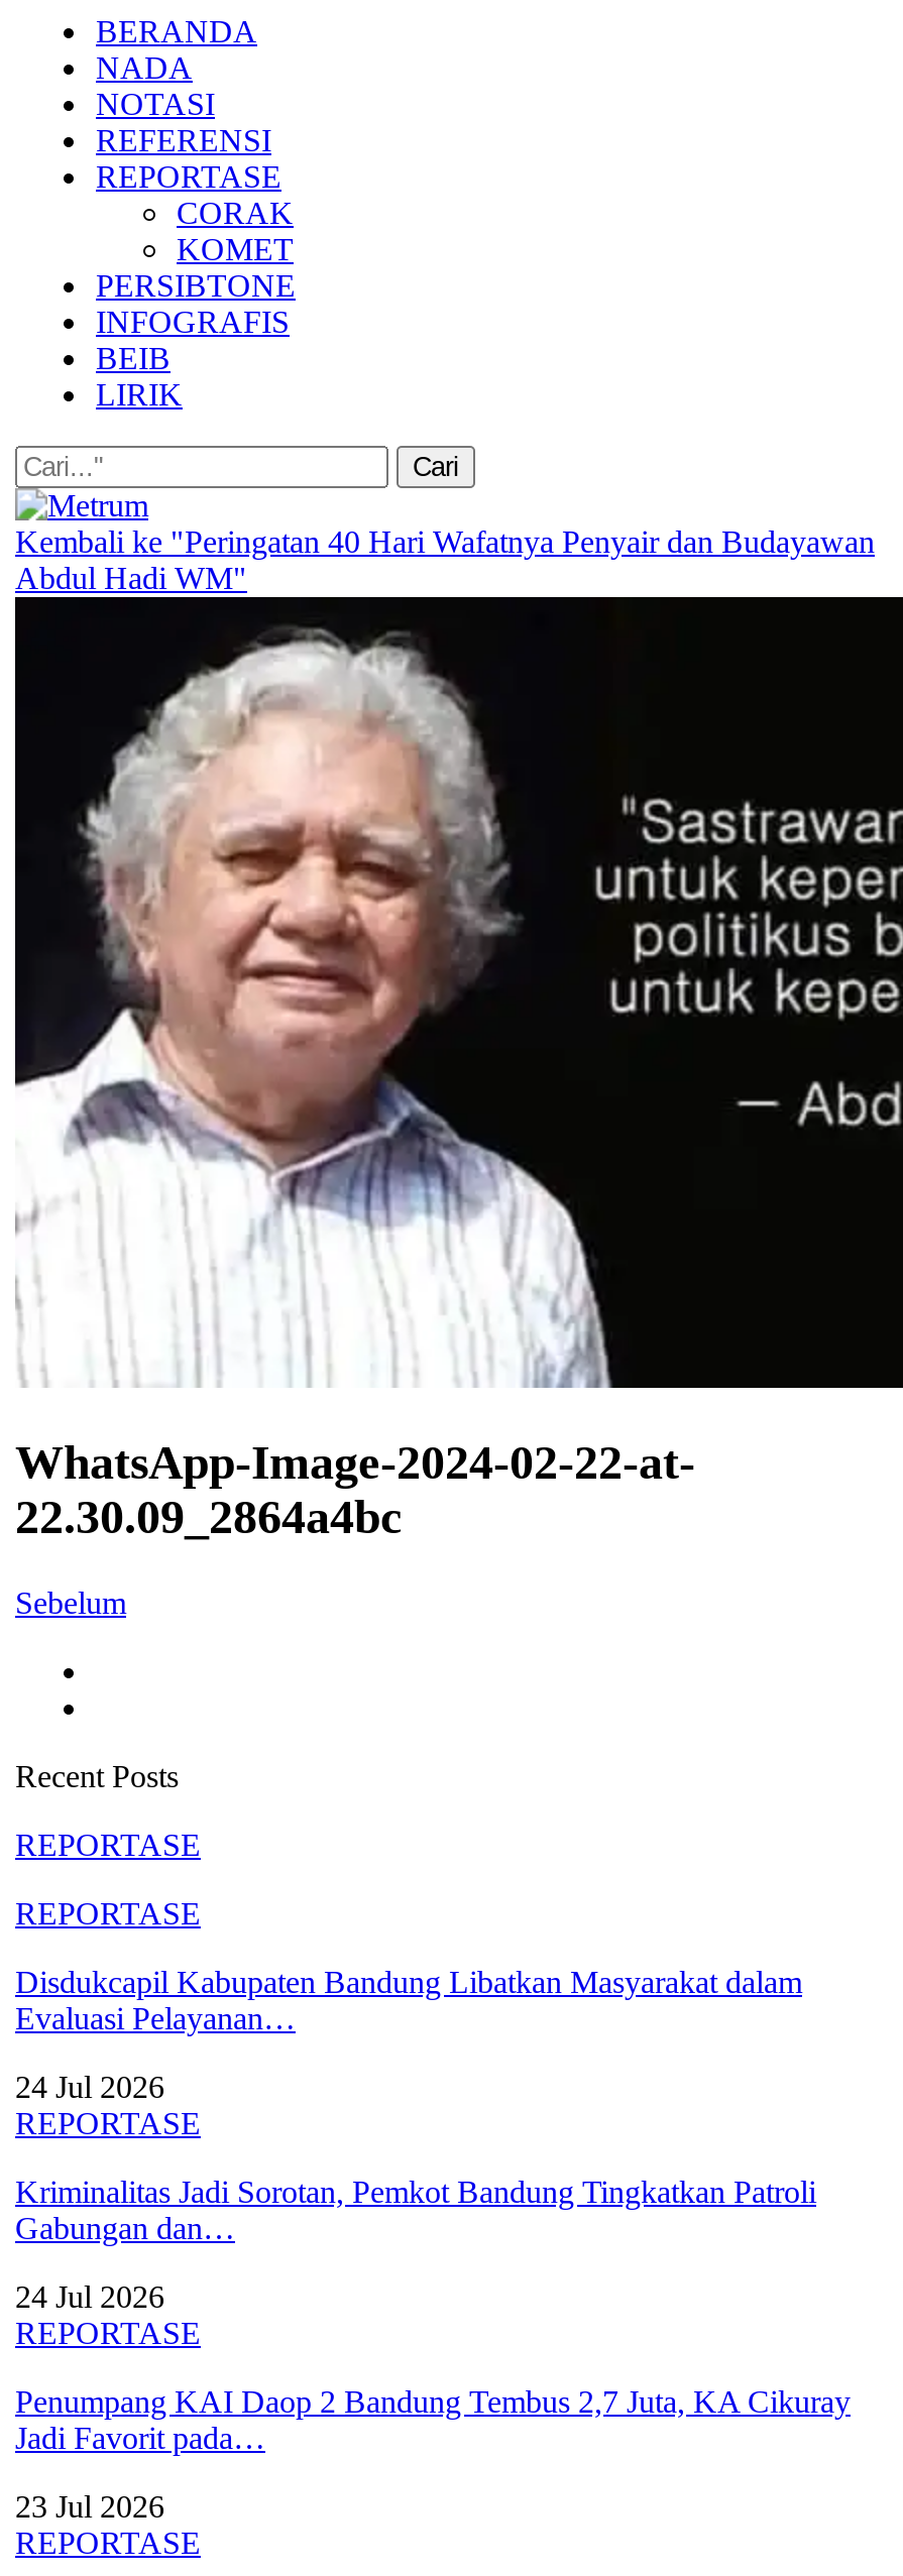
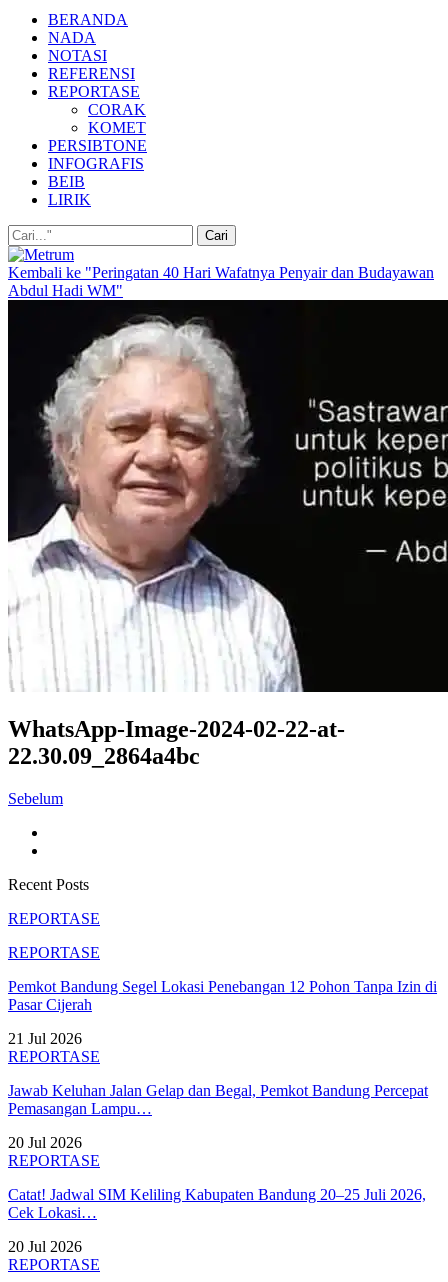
- Disdukcapil Kabupaten Bandung Libatkan Masyarakat dalam
- Evaluasi Pelayanan…
+ Pemkot Bandung Segel Lokasi Penebangan 12 Pohon Tanpa Izin di
+ Pasar Cijerah

- 24 Jul 2026
+ 21 Jul 2026

- Kriminalitas Jadi Sorotan, Pemkot Bandung Tingkatkan Patroli
- Gabungan dan…
+ Jawab Keluhan Jalan Gelap dan Begal, Pemkot Bandung Percepat
+ Pemasangan Lampu…

- 24 Jul 2026
+ 20 Jul 2026

- Penumpang KAI Daop 2 Bandung Tembus 2,7 Juta, KA Cikuray
- Jadi Favorit pada…
+ Catat! Jadwal SIM Keliling Kabupaten Bandung 20–25 Juli 2026,
+ Cek Lokasi…

- 23 Jul 2026
+ 20 Jul 2026
